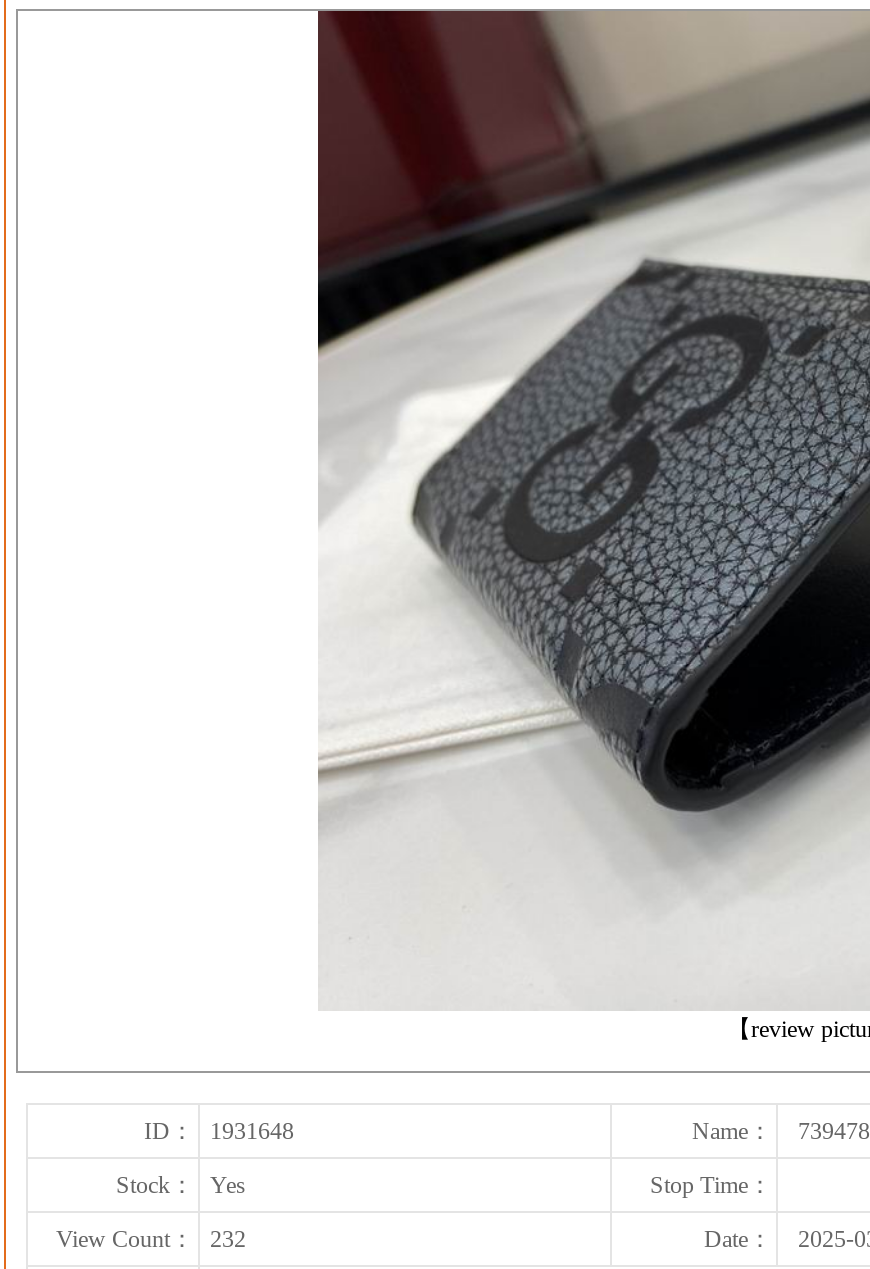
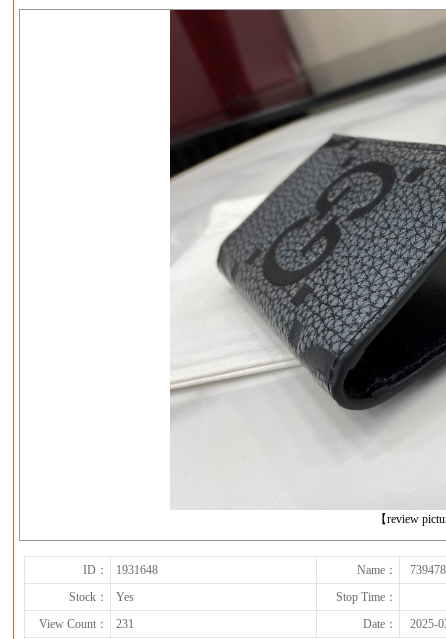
- View Count： 232
+ View Count： 231
